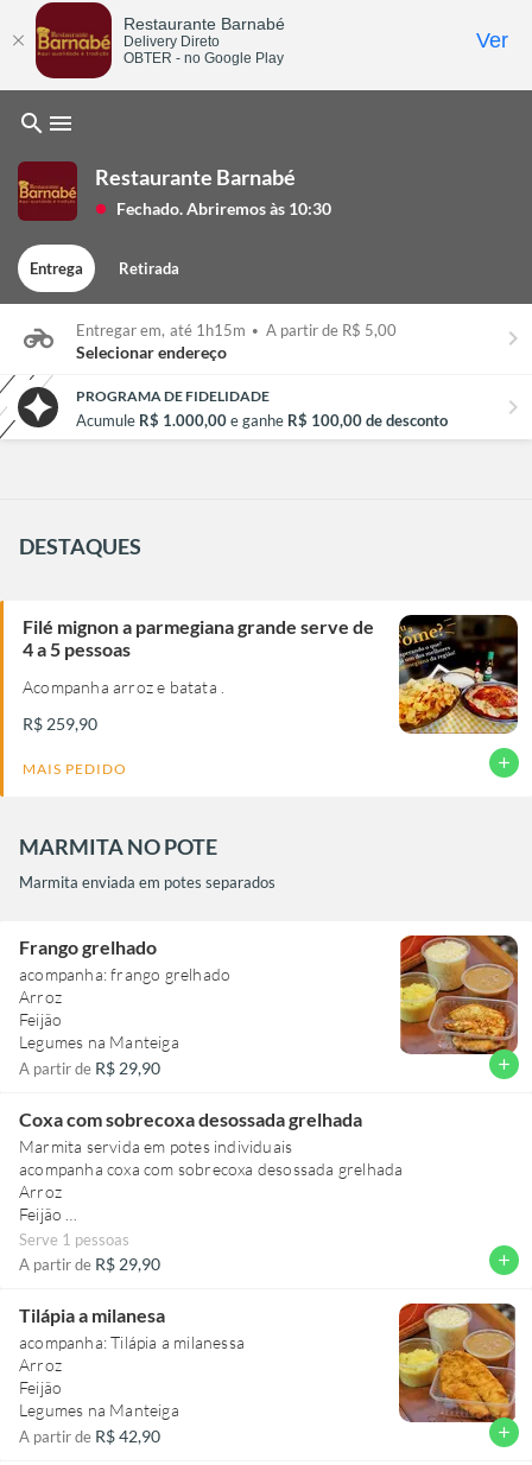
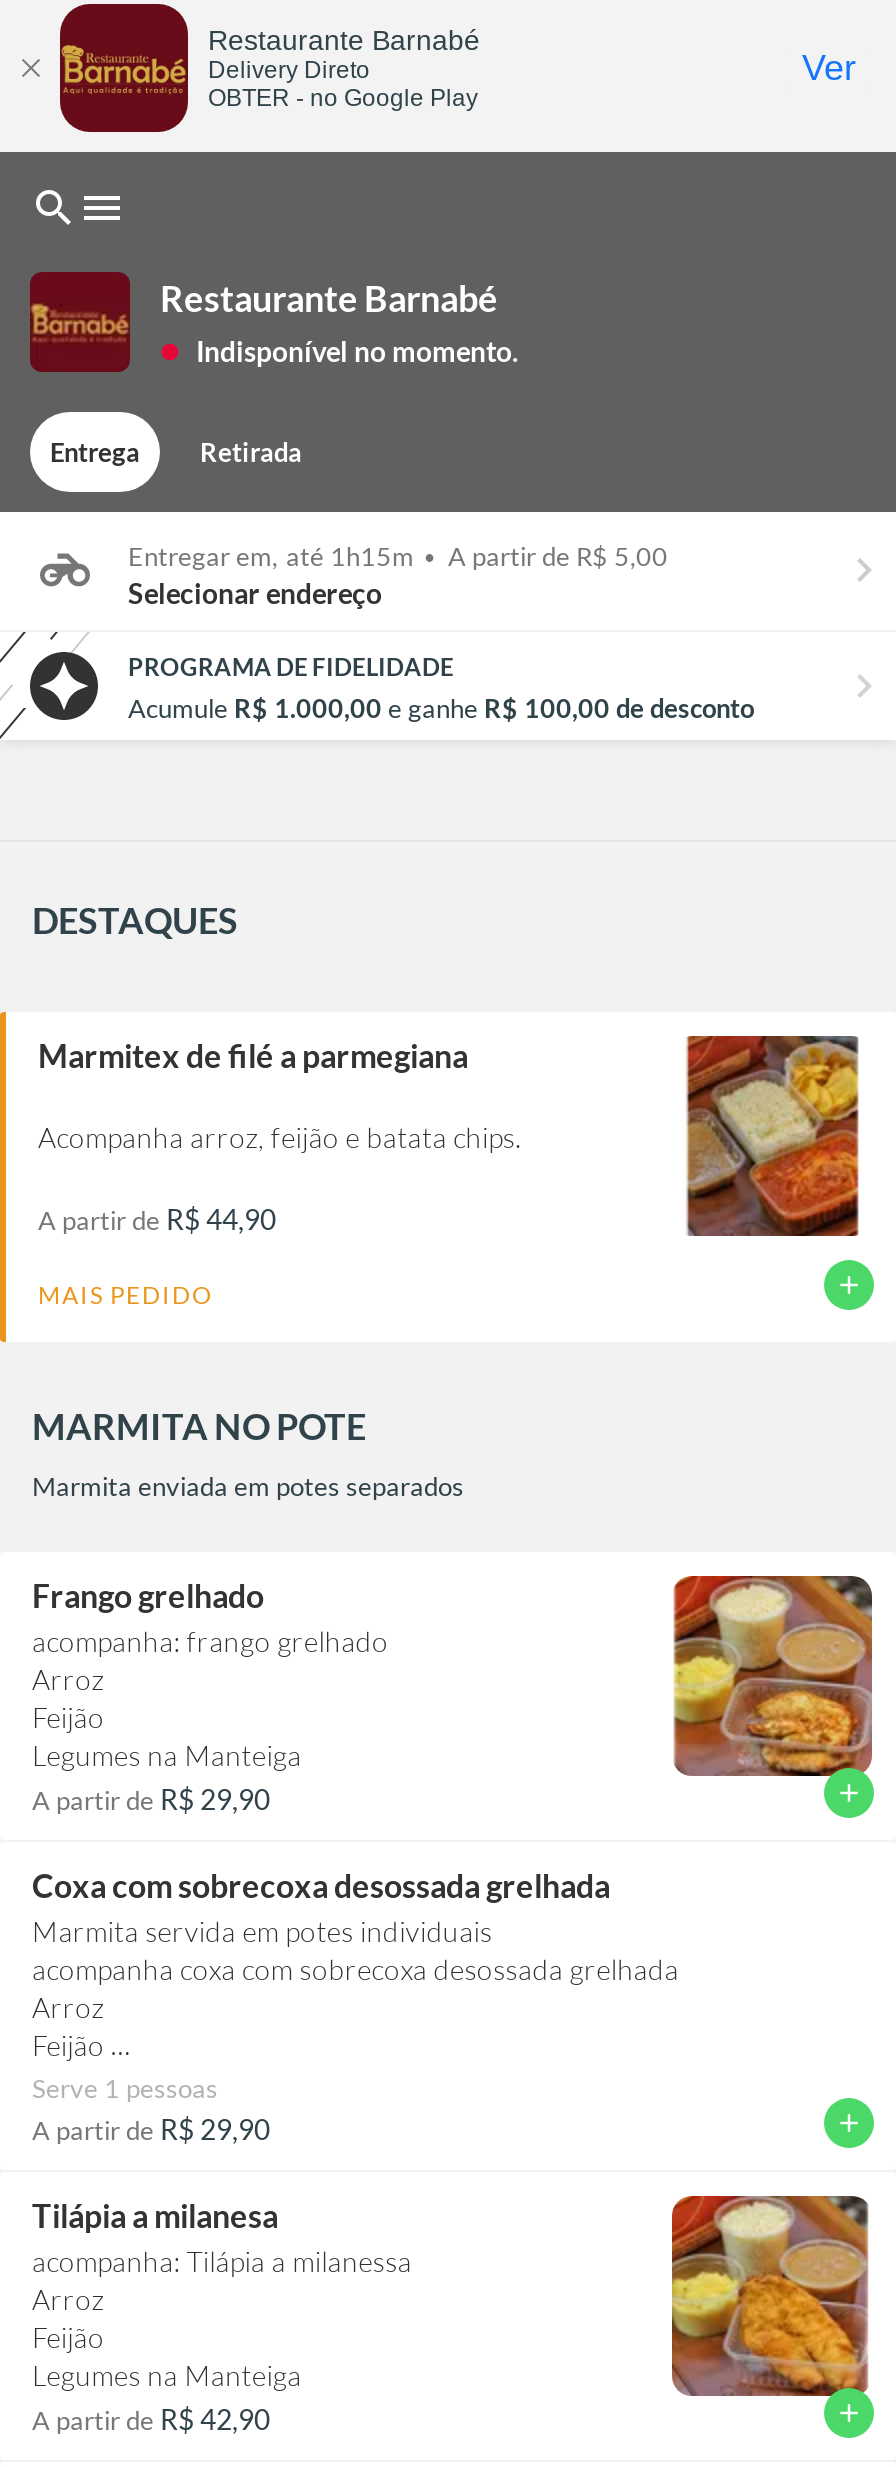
- Fechado. Abriremos às 10:30
+ Indisponível no momento.

- Filé mignon a parmegiana grande serve de
- 4 a 5 pessoas
+ Marmitex de filé a parmegiana

- [image]
+ [image]

- Acompanha arroz e batata .
+ Acompanha arroz, feijão e batata chips.

- R$ 259,90
+ A partir de R$ 44,90
